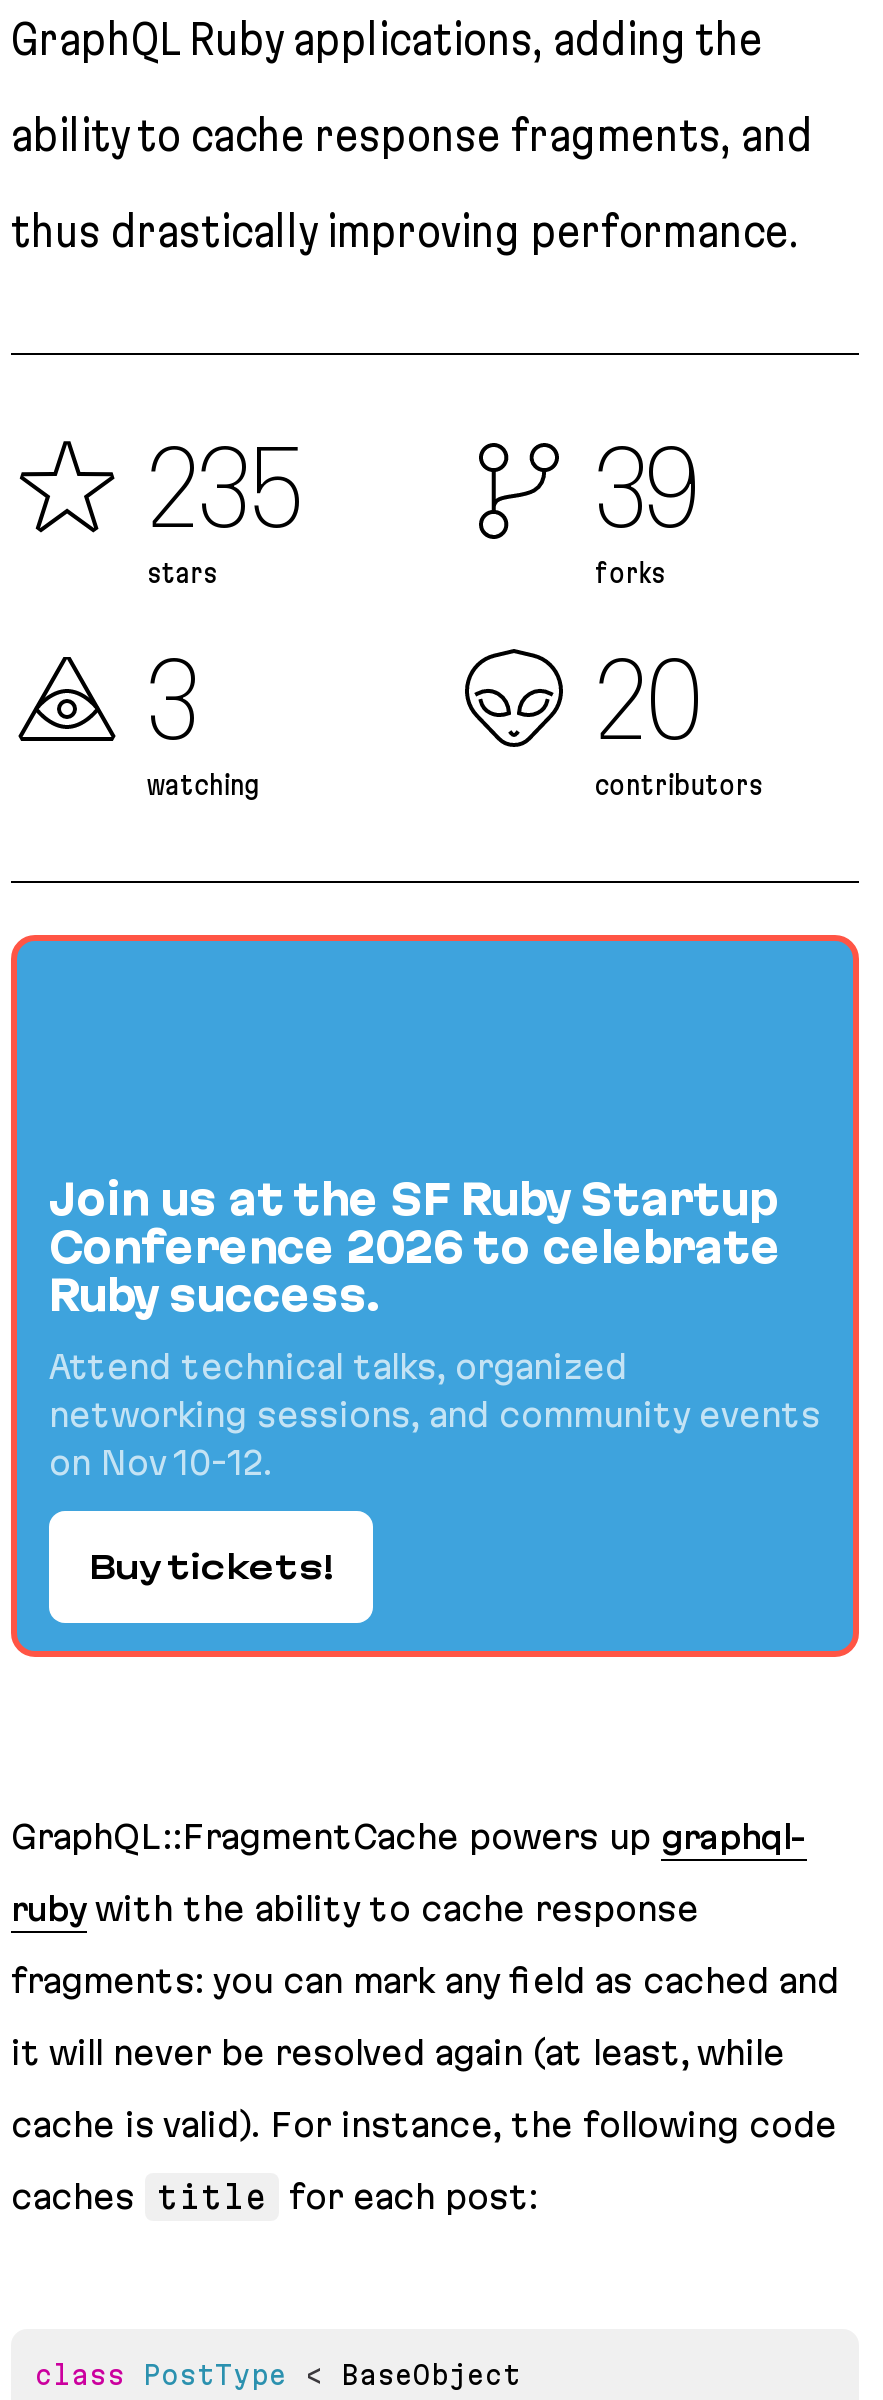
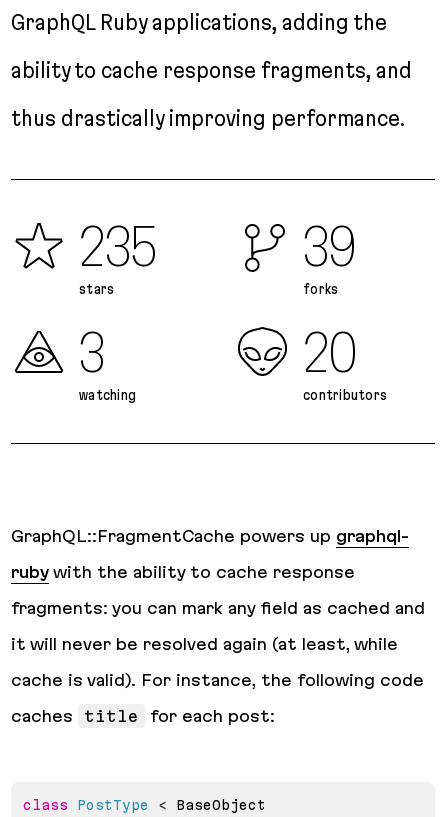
- [image]
- Join us at the SF Ruby Startup
- Conference 2026 to celebrate
- Ruby success.
- Attend technical talks, organized
- networking sessions, and community events
- on Nov 10-12.
- Buy tickets!
